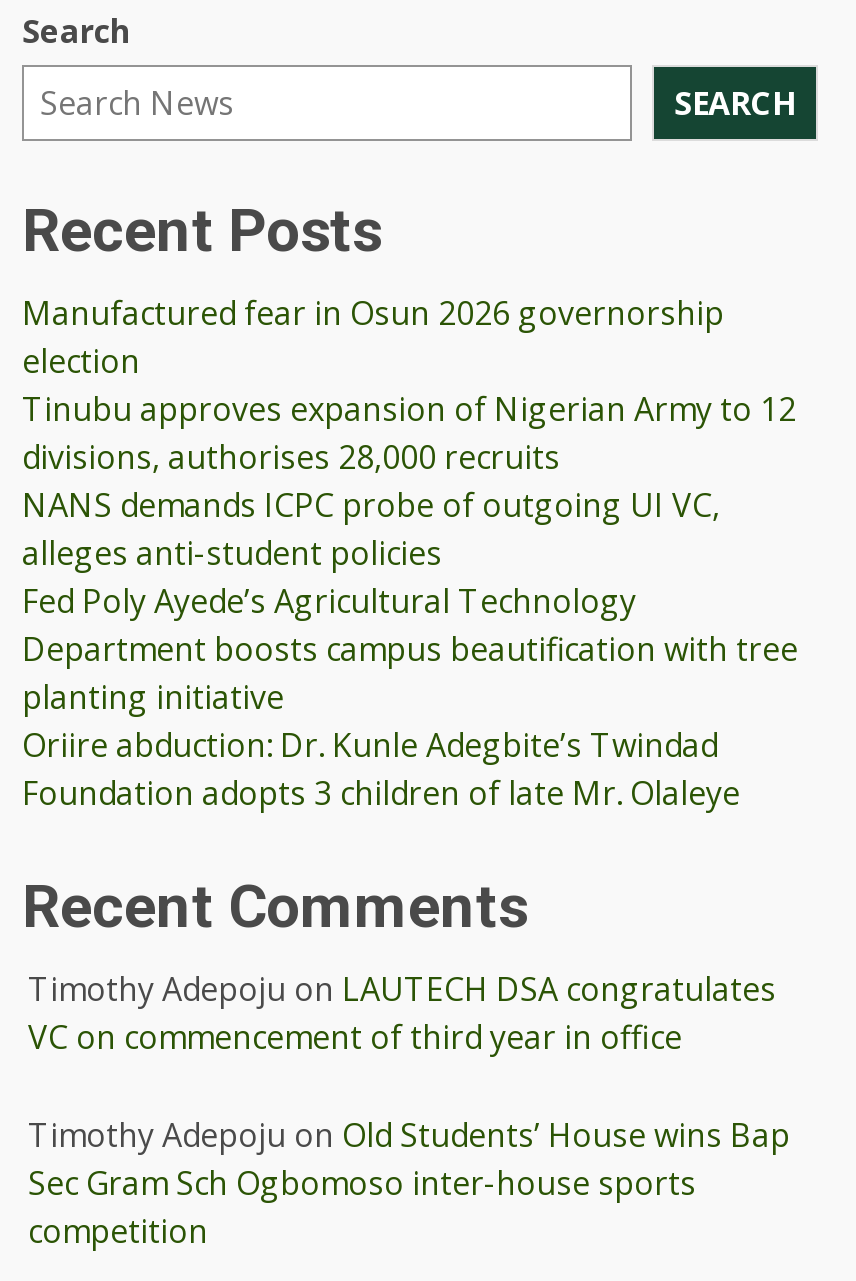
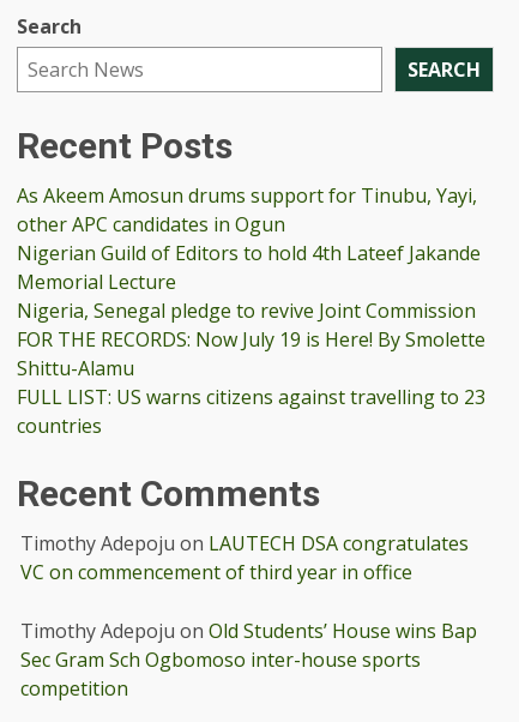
- Manufactured fear in Osun 2026 governorship
- election
- Tinubu approves expansion of Nigerian Army to 12
- divisions, authorises 28,000 recruits
- NANS demands ICPC probe of outgoing UI VC,
- alleges anti-student policies
- Fed Poly Ayede’s Agricultural Technology
- Department boosts campus beautification with tree
- planting initiative
- Oriire abduction: Dr. Kunle Adegbite’s Twindad
- Foundation adopts 3 children of late Mr. Olaleye
+ As Akeem Amosun drums support for Tinubu, Yayi,
+ other APC candidates in Ogun
+ Nigerian Guild of Editors to hold 4th Lateef Jakande
+ Memorial Lecture
+ Nigeria, Senegal pledge to revive Joint Commission
+ FOR THE RECORDS: Now July 19 is Here! By Smolette
+ Shittu-Alamu
+ FULL LIST: US warns citizens against travelling to 23
+ countries
